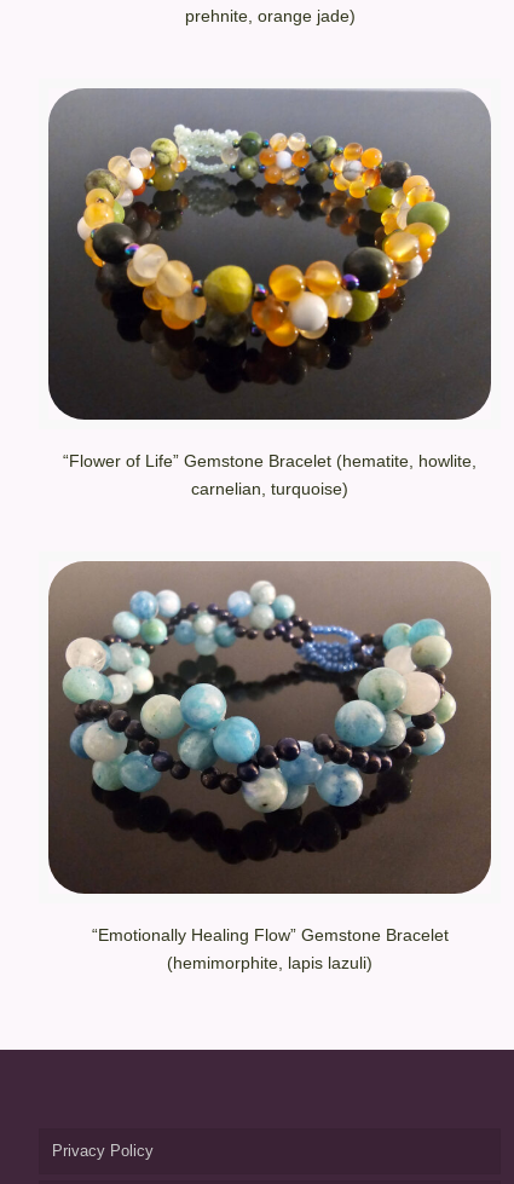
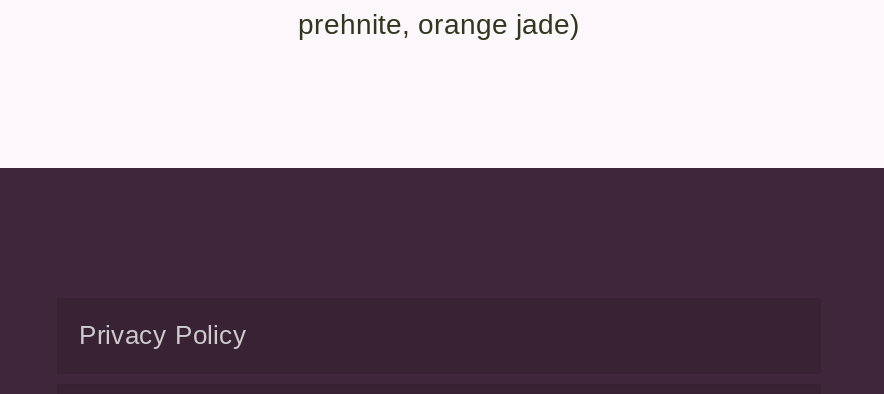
- [image]
- “Flower of Life” Gemstone Bracelet (hematite, howlite,
- carnelian, turquoise)

- [image]
- “Emotionally Healing Flow” Gemstone Bracelet
- (hemimorphite, lapis lazuli)
